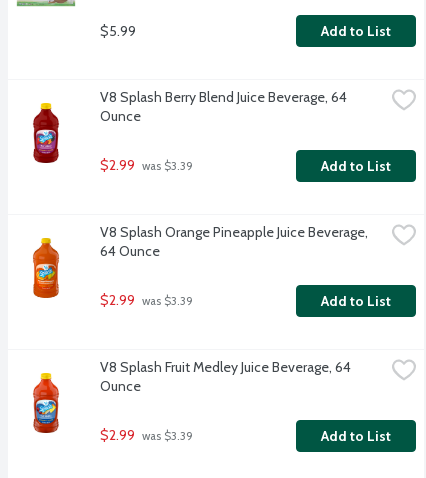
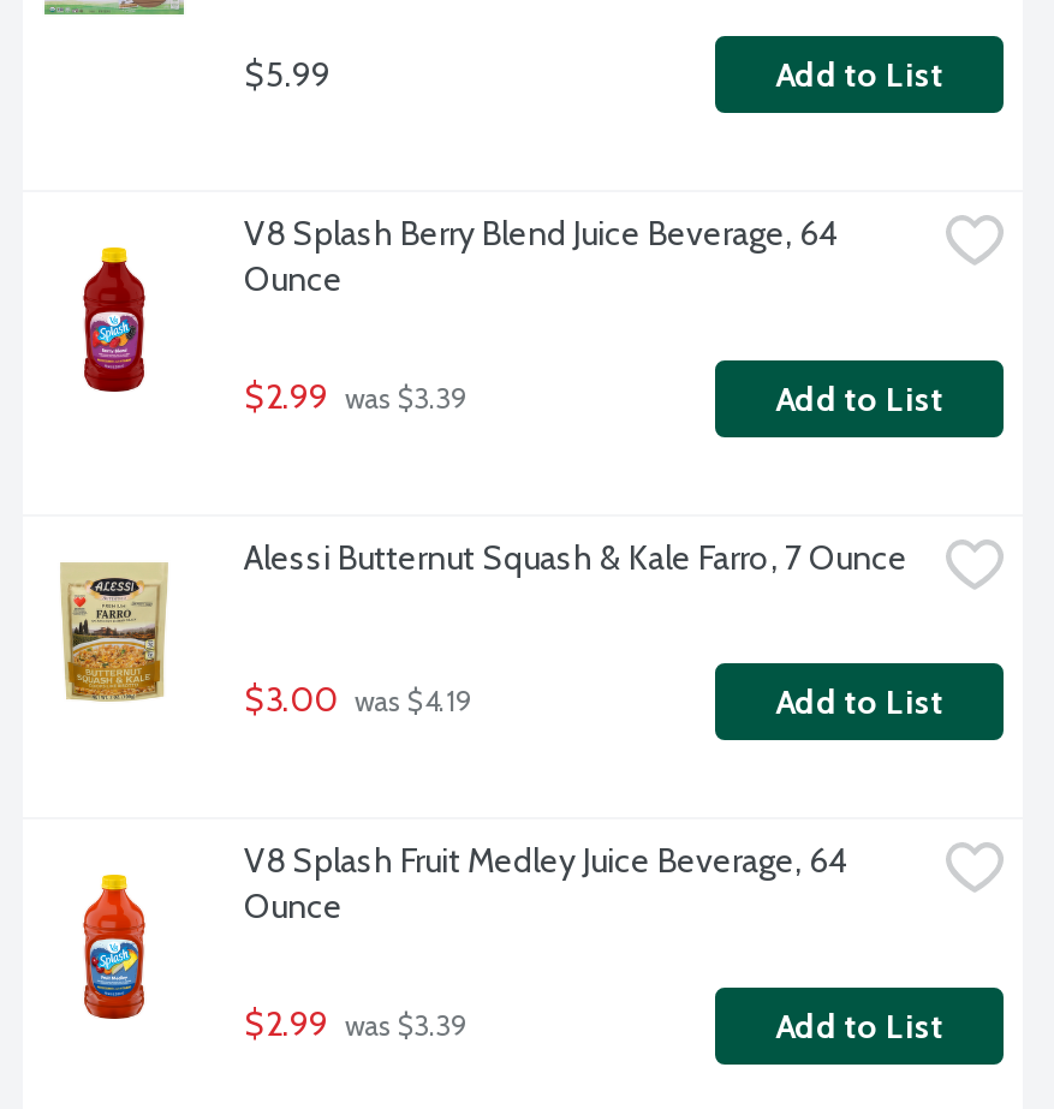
- [image]
- V8 Splash Orange Pineapple Juice Beverage,
- 64 Ounce
+ [image]
+ Alessi Butternut Squash & Kale Farro, 7 Ounce

- $2.99 was $3.39
+ $3.00 was $4.19
